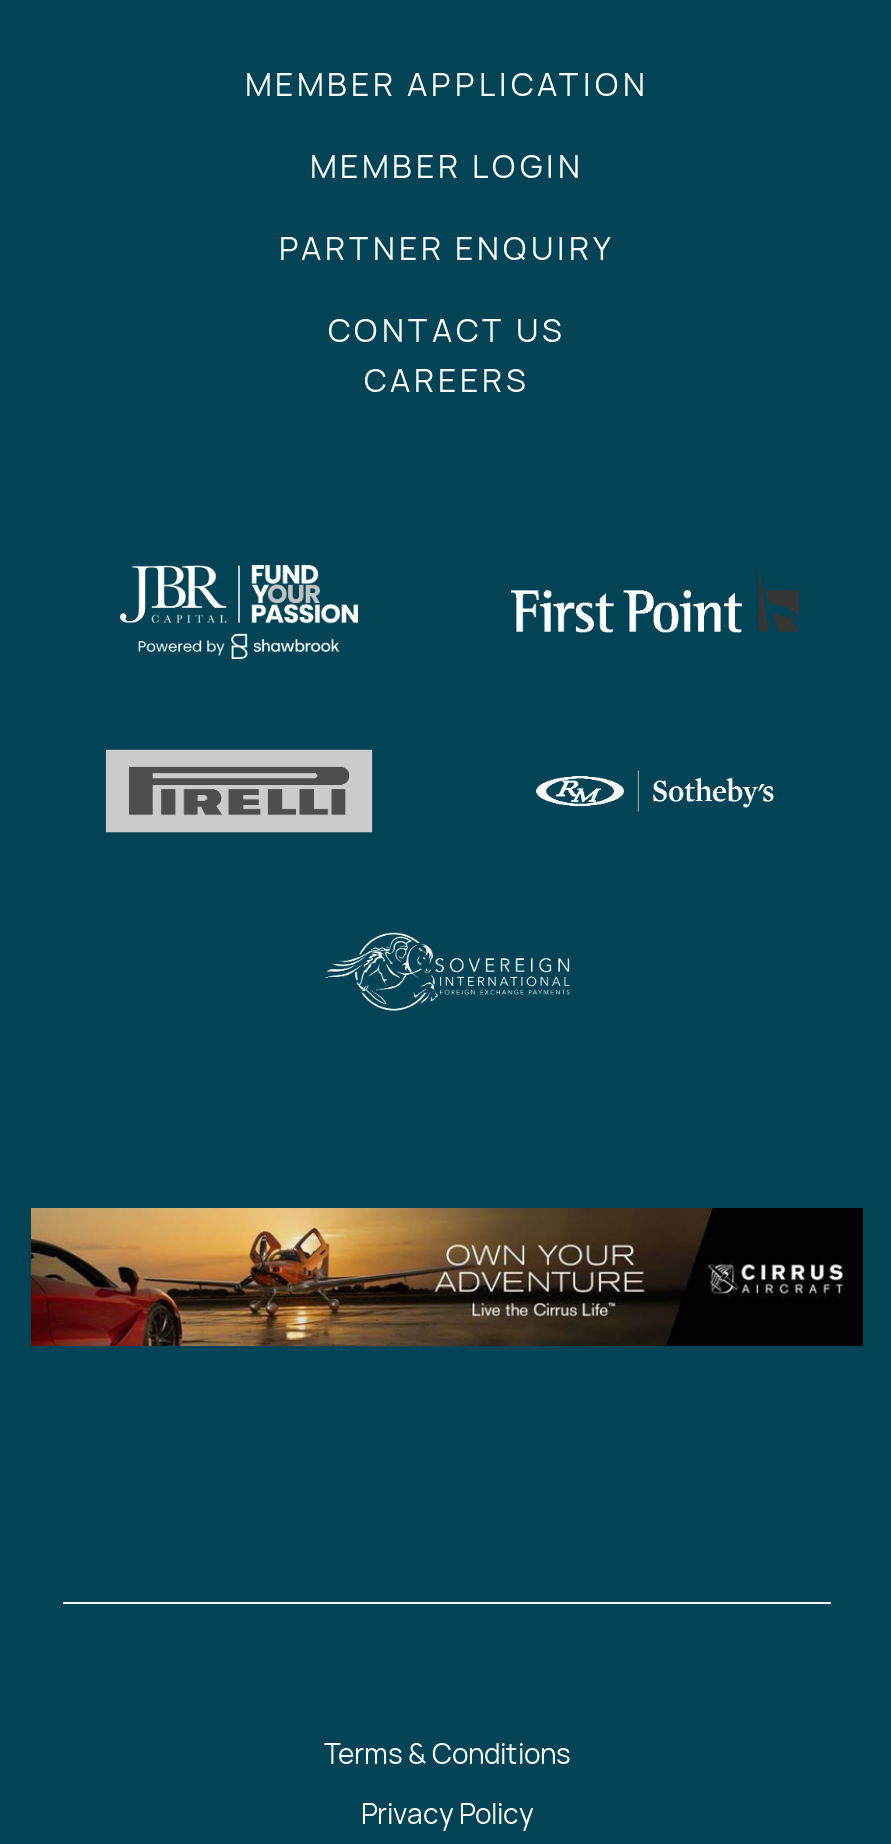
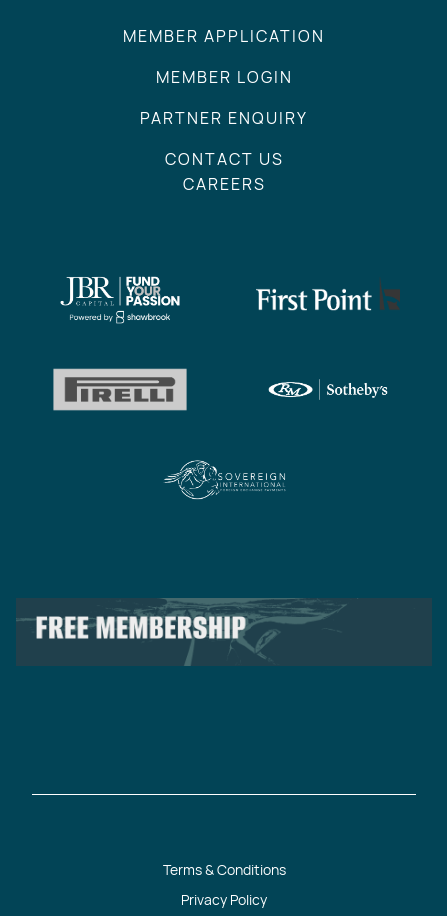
- [image]
+ [image]
